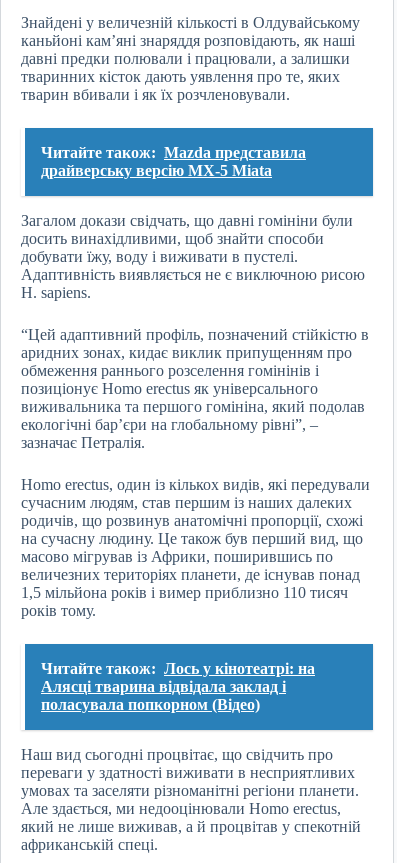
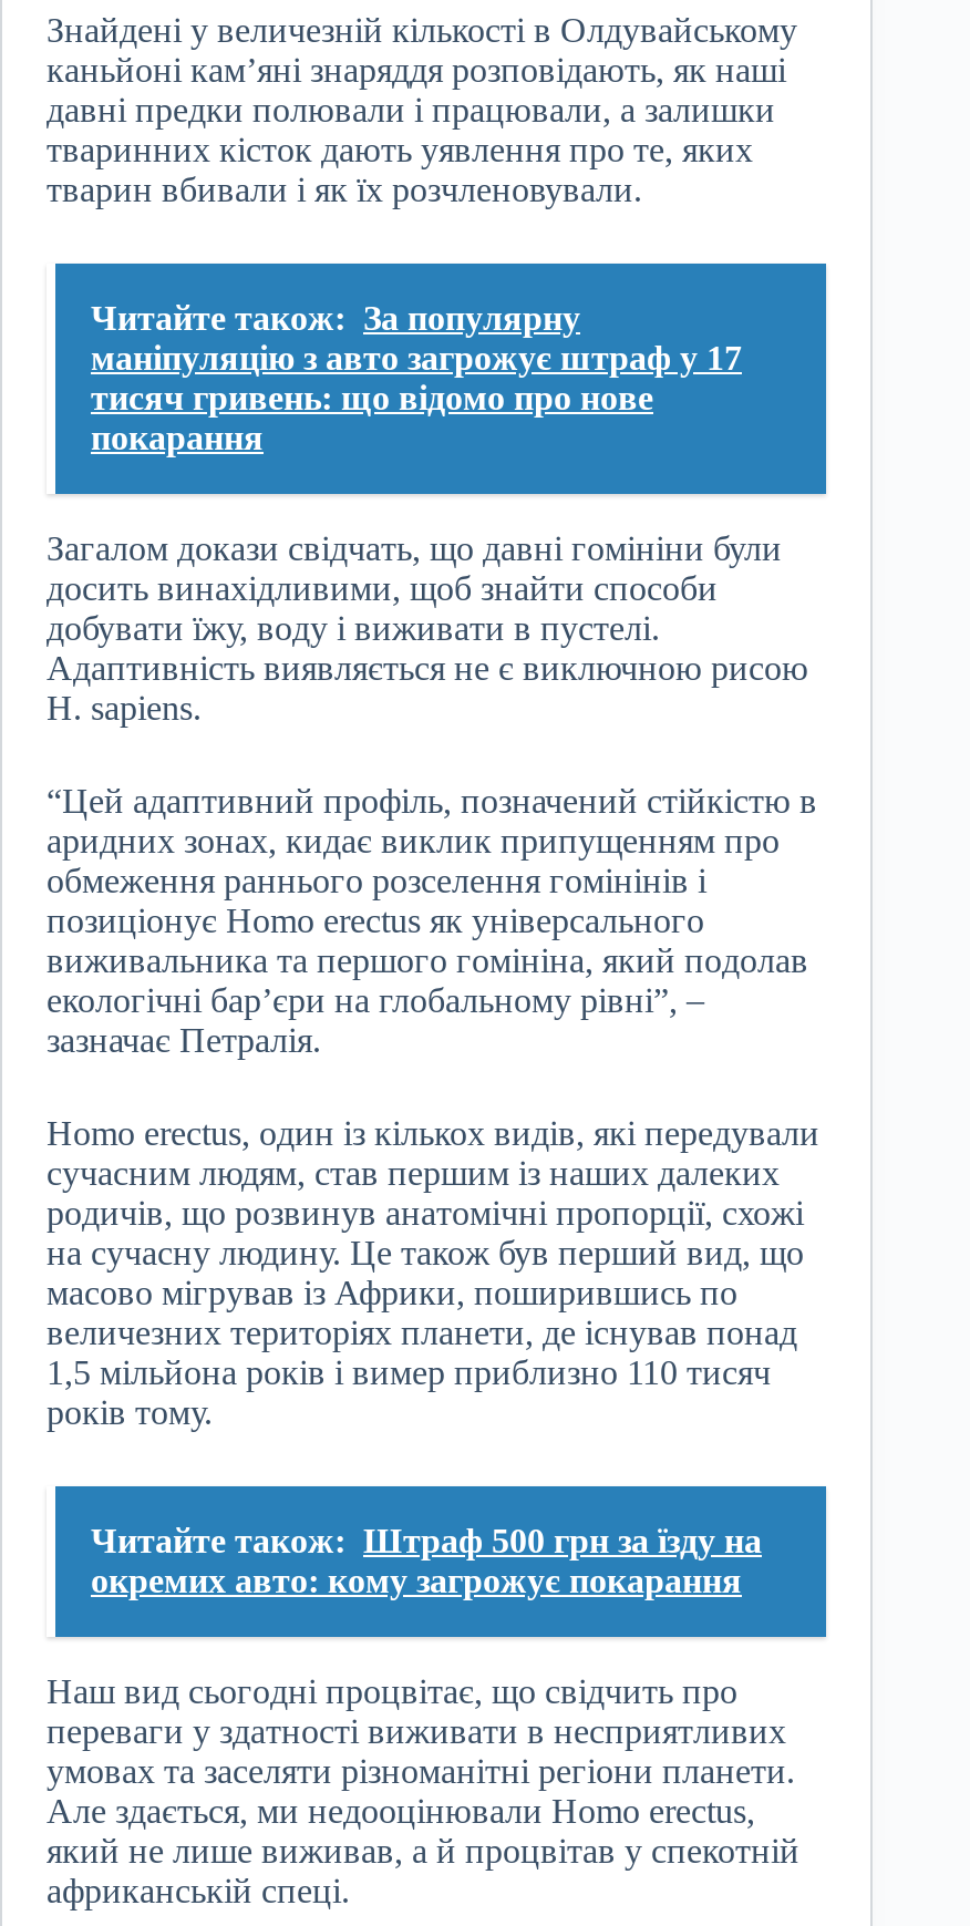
- Читайте також: Mazda представила
- драйверську версію MX-5 Miata
+ Читайте також: За популярну
+ маніпуляцію з авто загрожує штраф у 17
+ тисяч гривень: що відомо про нове
+ покарання

moved down: Загалом докази свідчать, що давні гомініни були | досить винахідливими, щоб знайти способи | добувати їжу, воду і виживати в пустелі. | ... | 1,5 мільйона років і вимер приблизно 110 тисяч | років тому.

- Читайте також: Лось у кінотеатрі: на
- Алясці тварина відвідала заклад і
- поласувала попкорном (Відео)
+ Читайте також: Штраф 500 грн за їзду на
+ окремих авто: кому загрожує покарання
